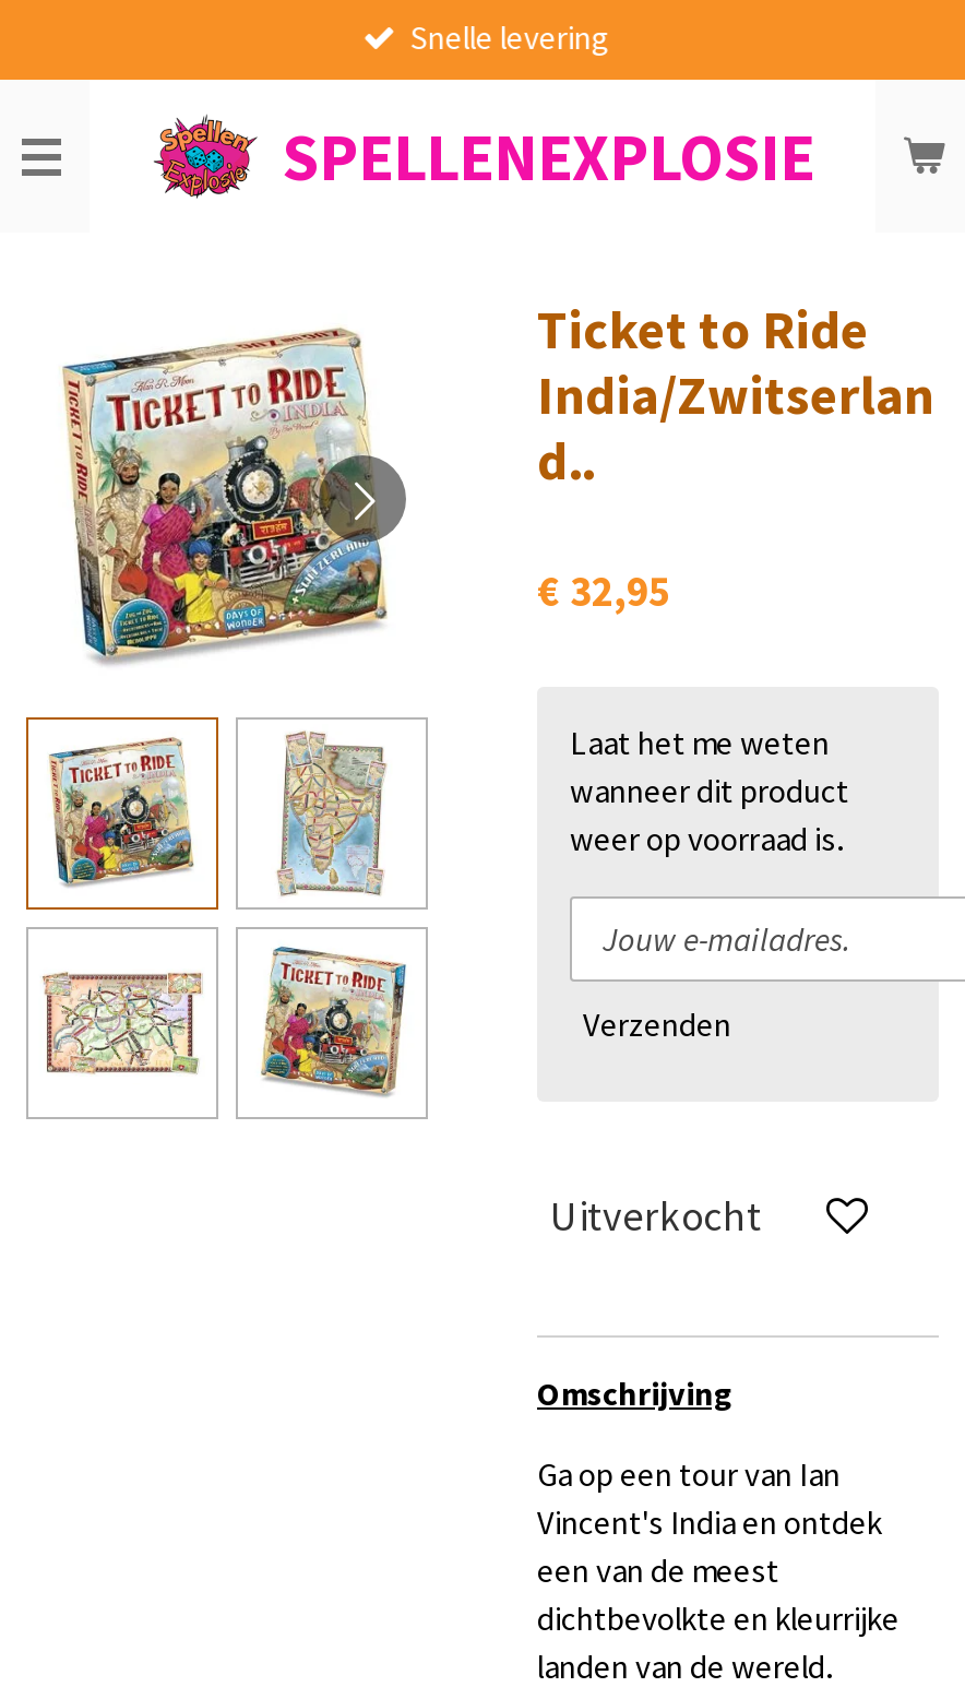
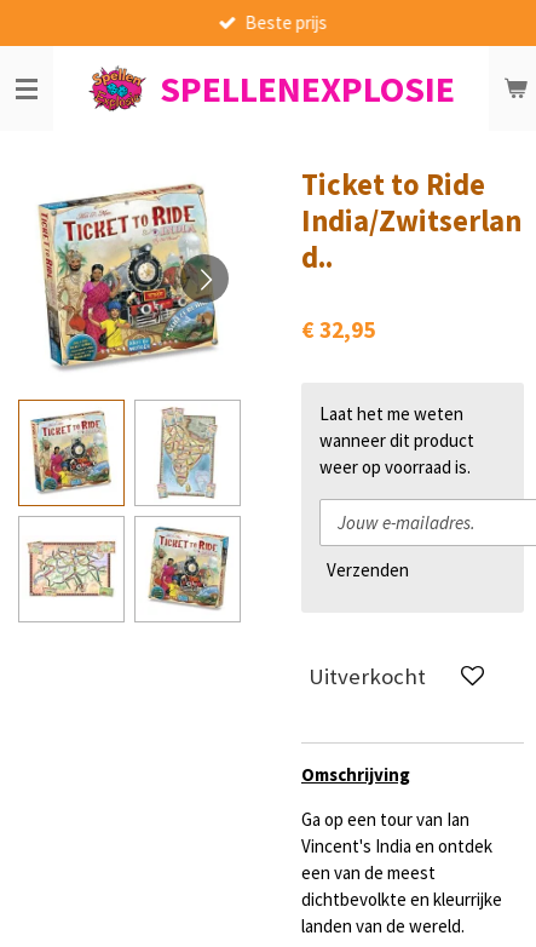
- Snelle levering
+ Beste prijs
